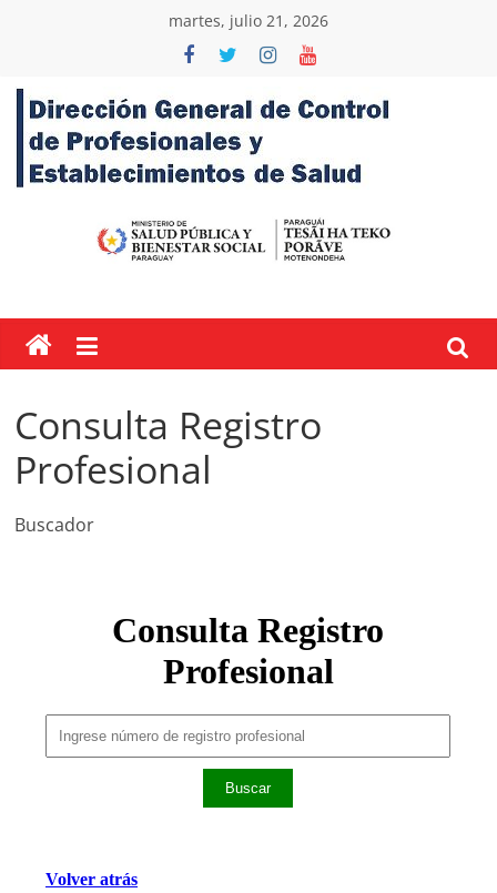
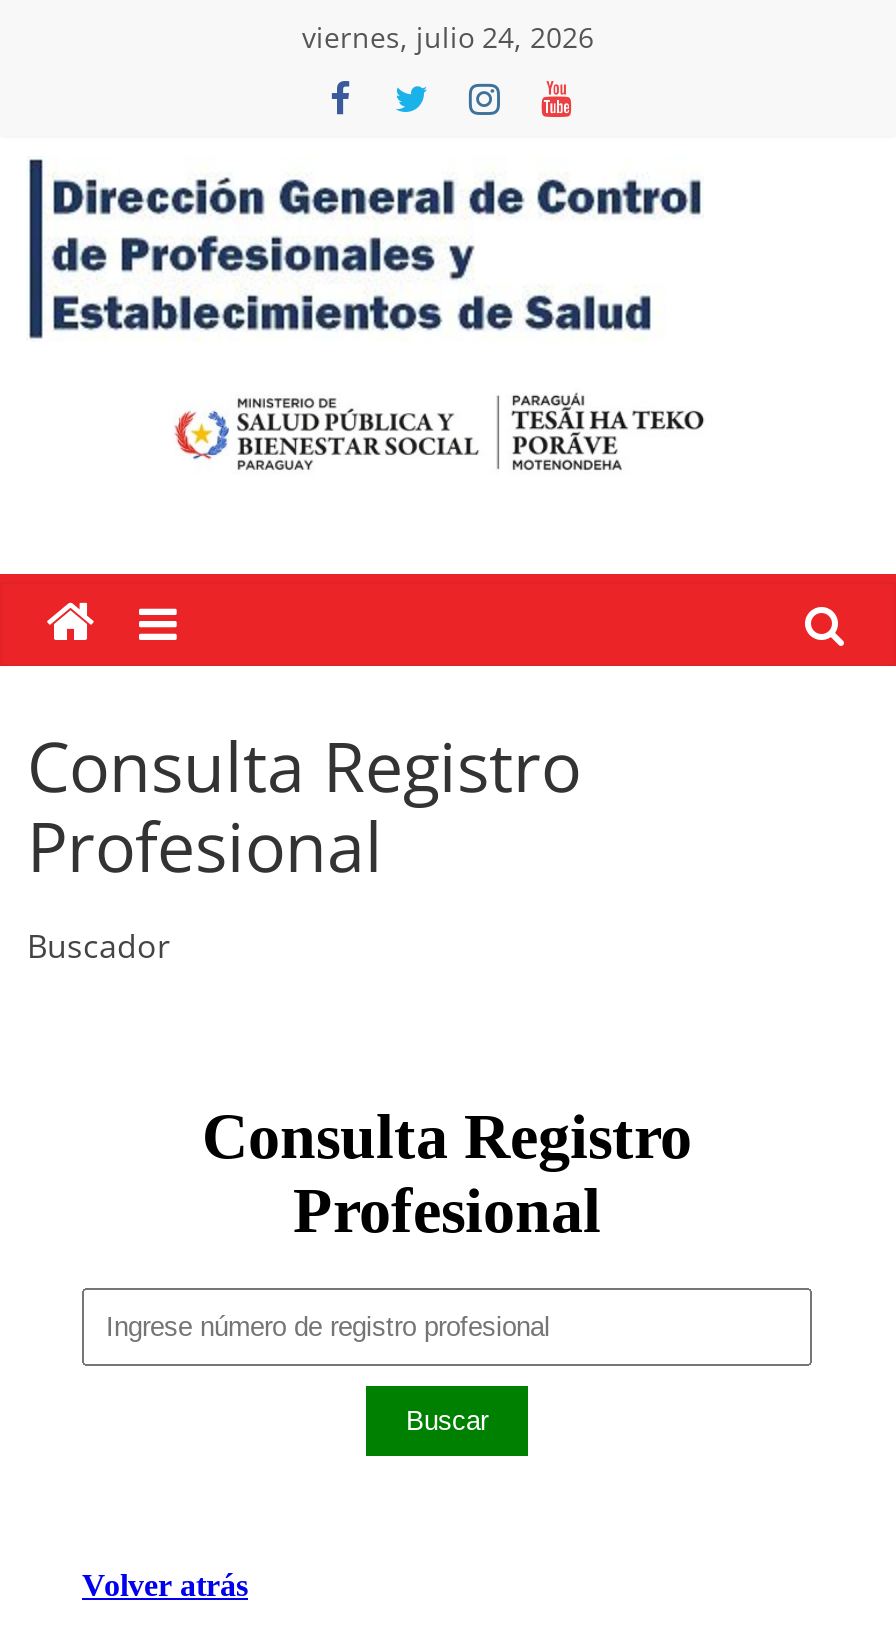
- martes, julio 21, 2026
+ viernes, julio 24, 2026
